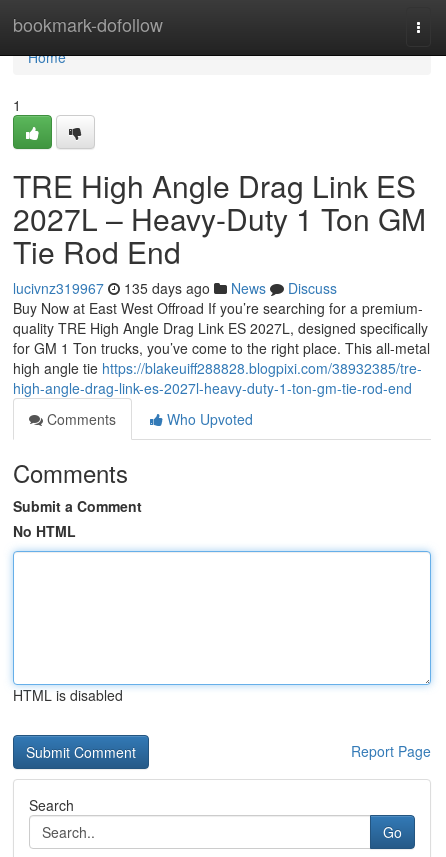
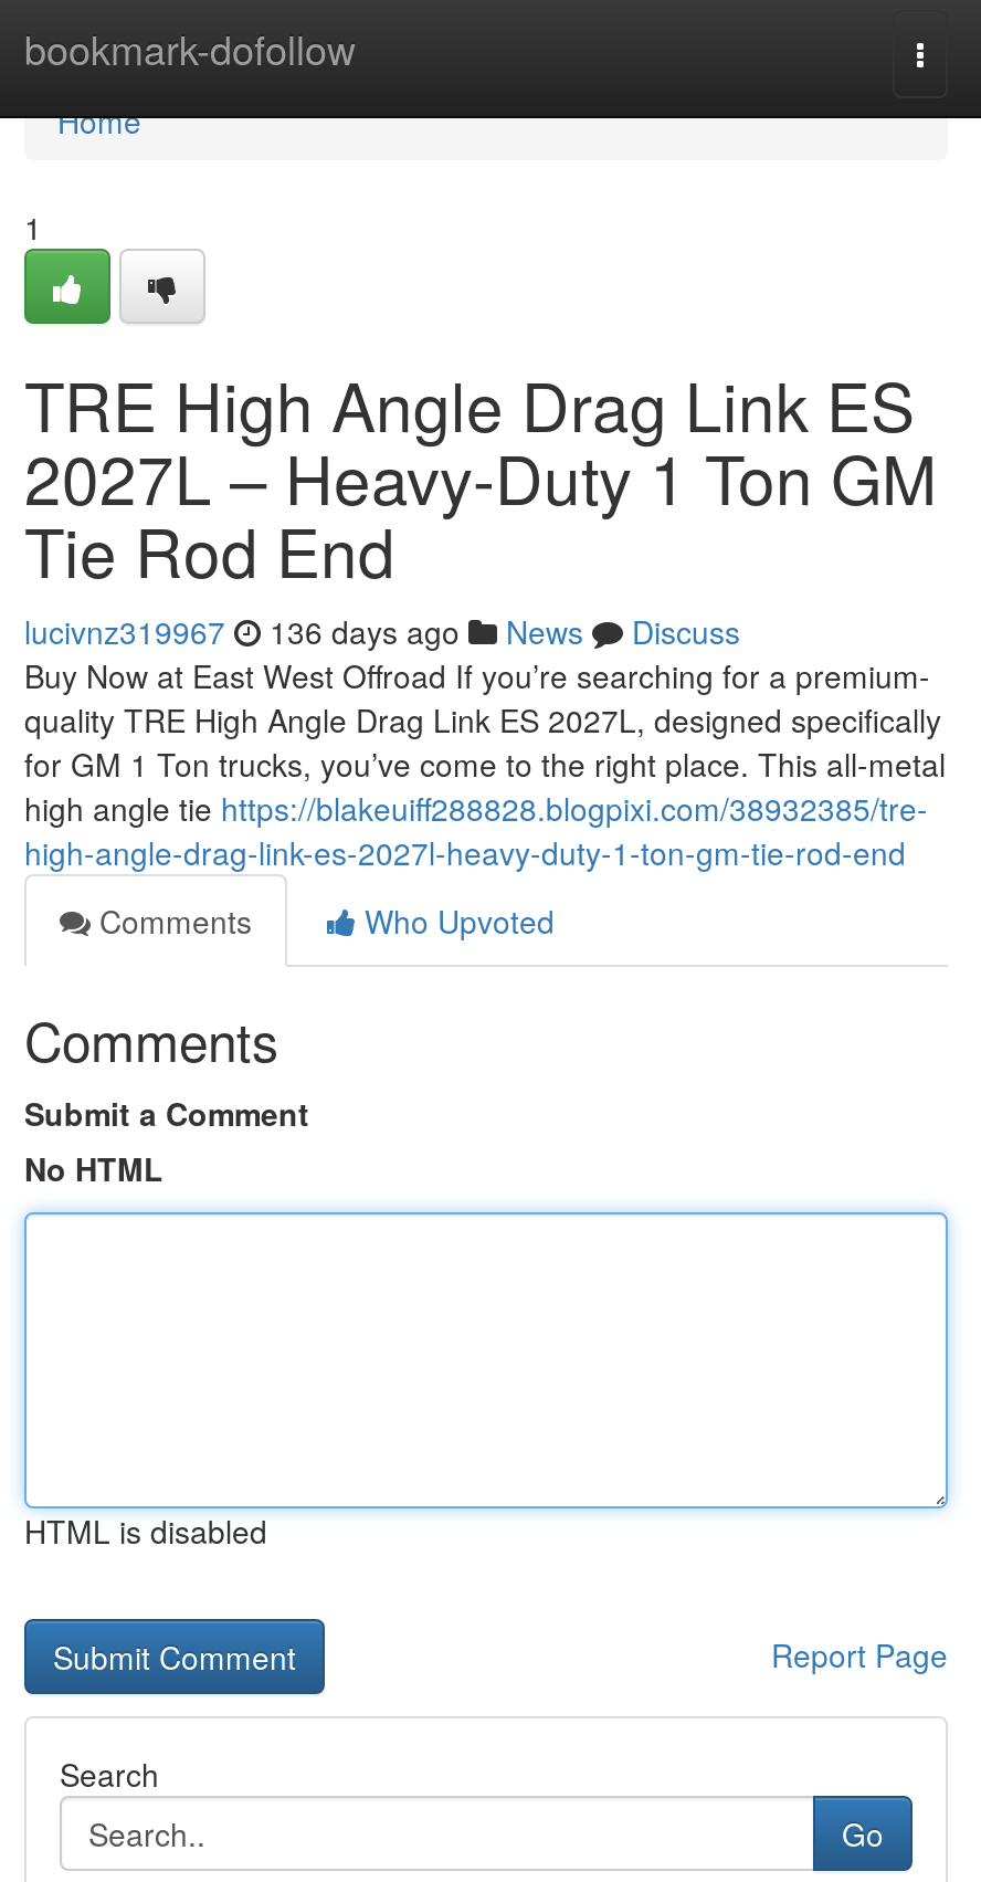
- lucivnz319967 135 days ago News Discuss
+ lucivnz319967 136 days ago News Discuss
